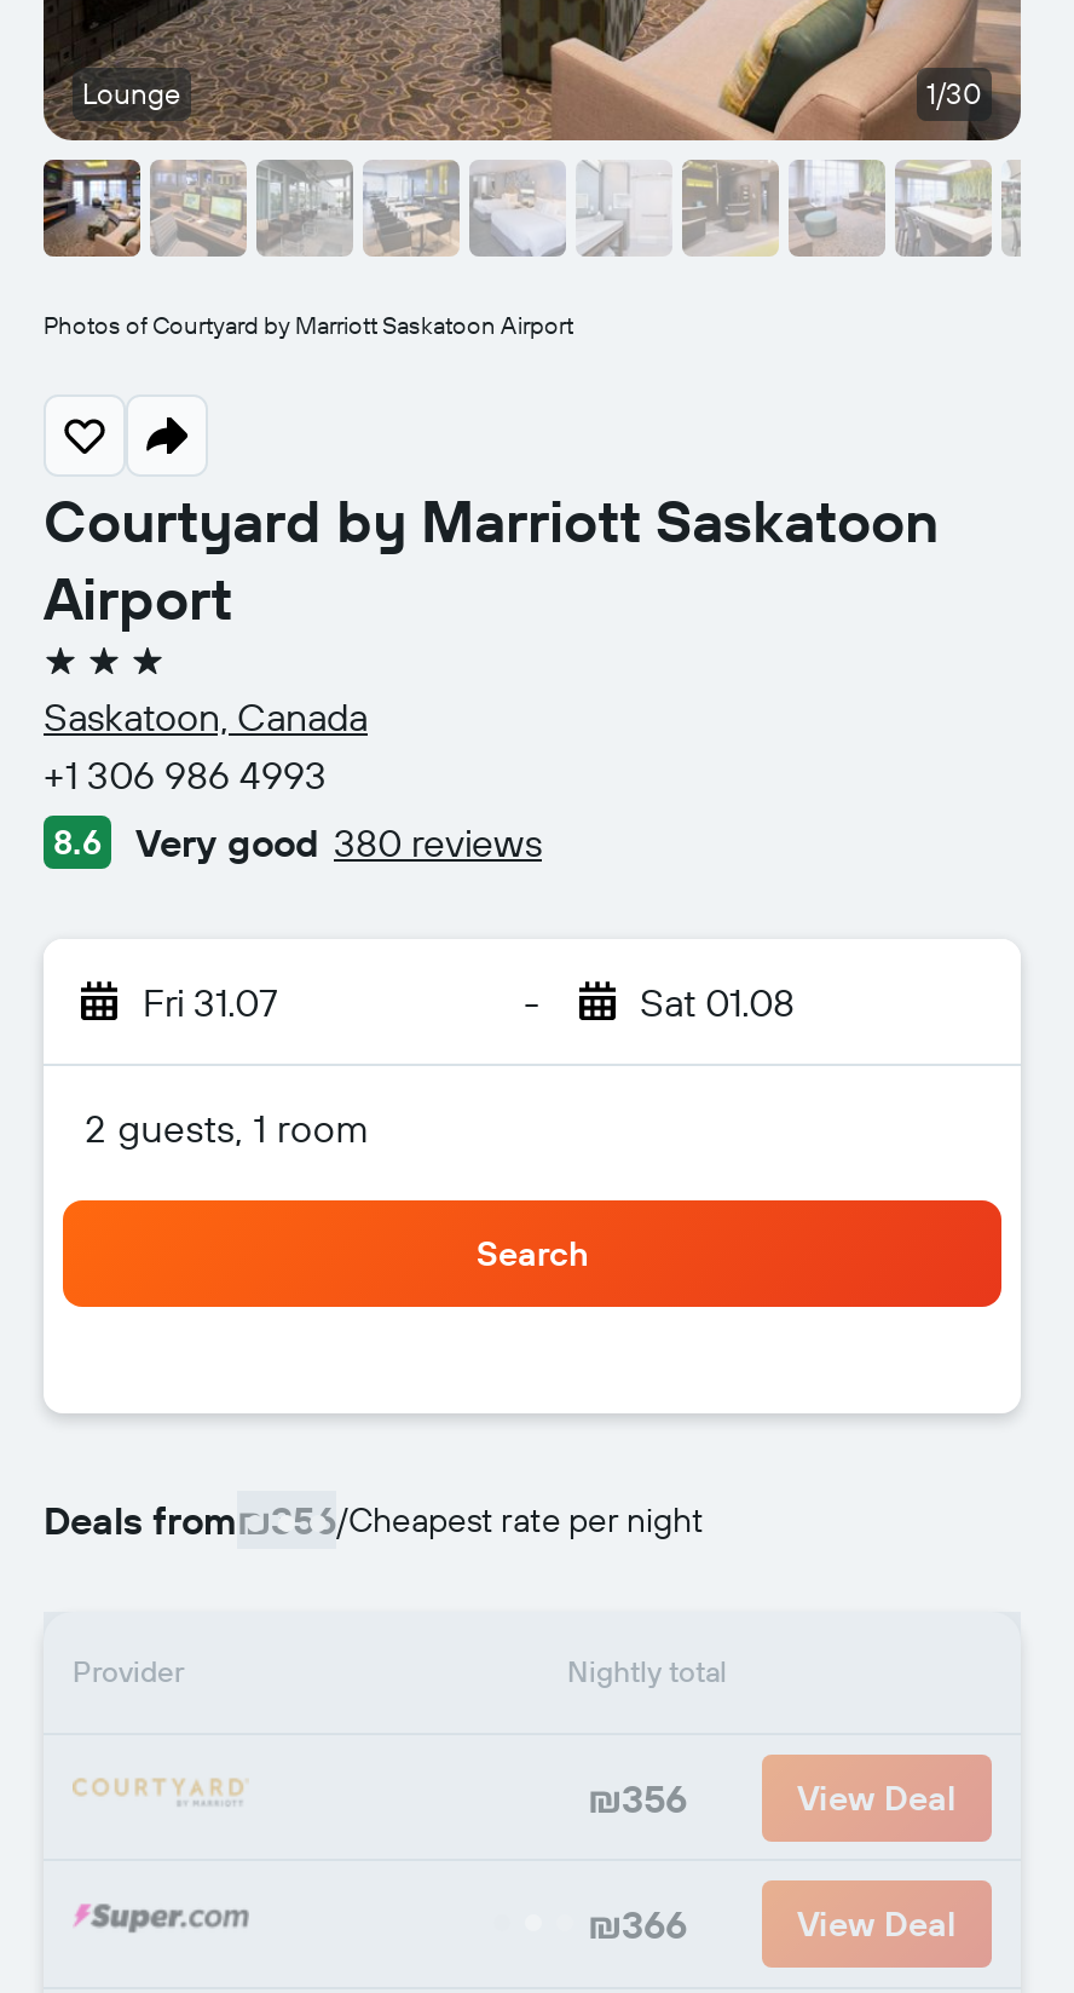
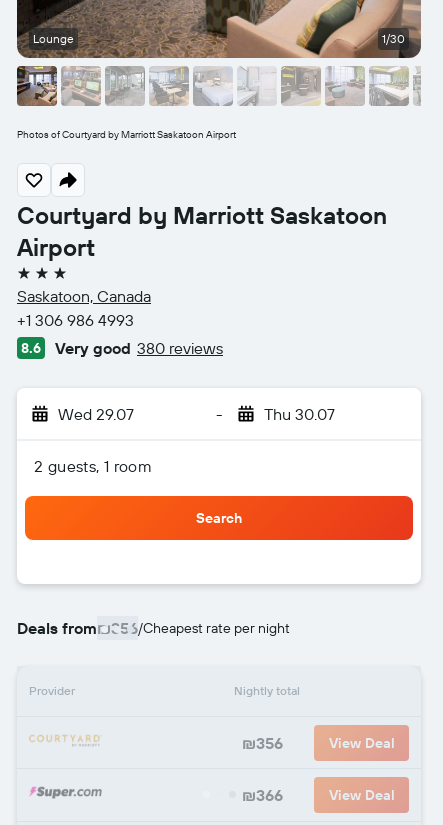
- Fri 31.07
+ Wed 29.07

- Sat 01.08
+ Thu 30.07
